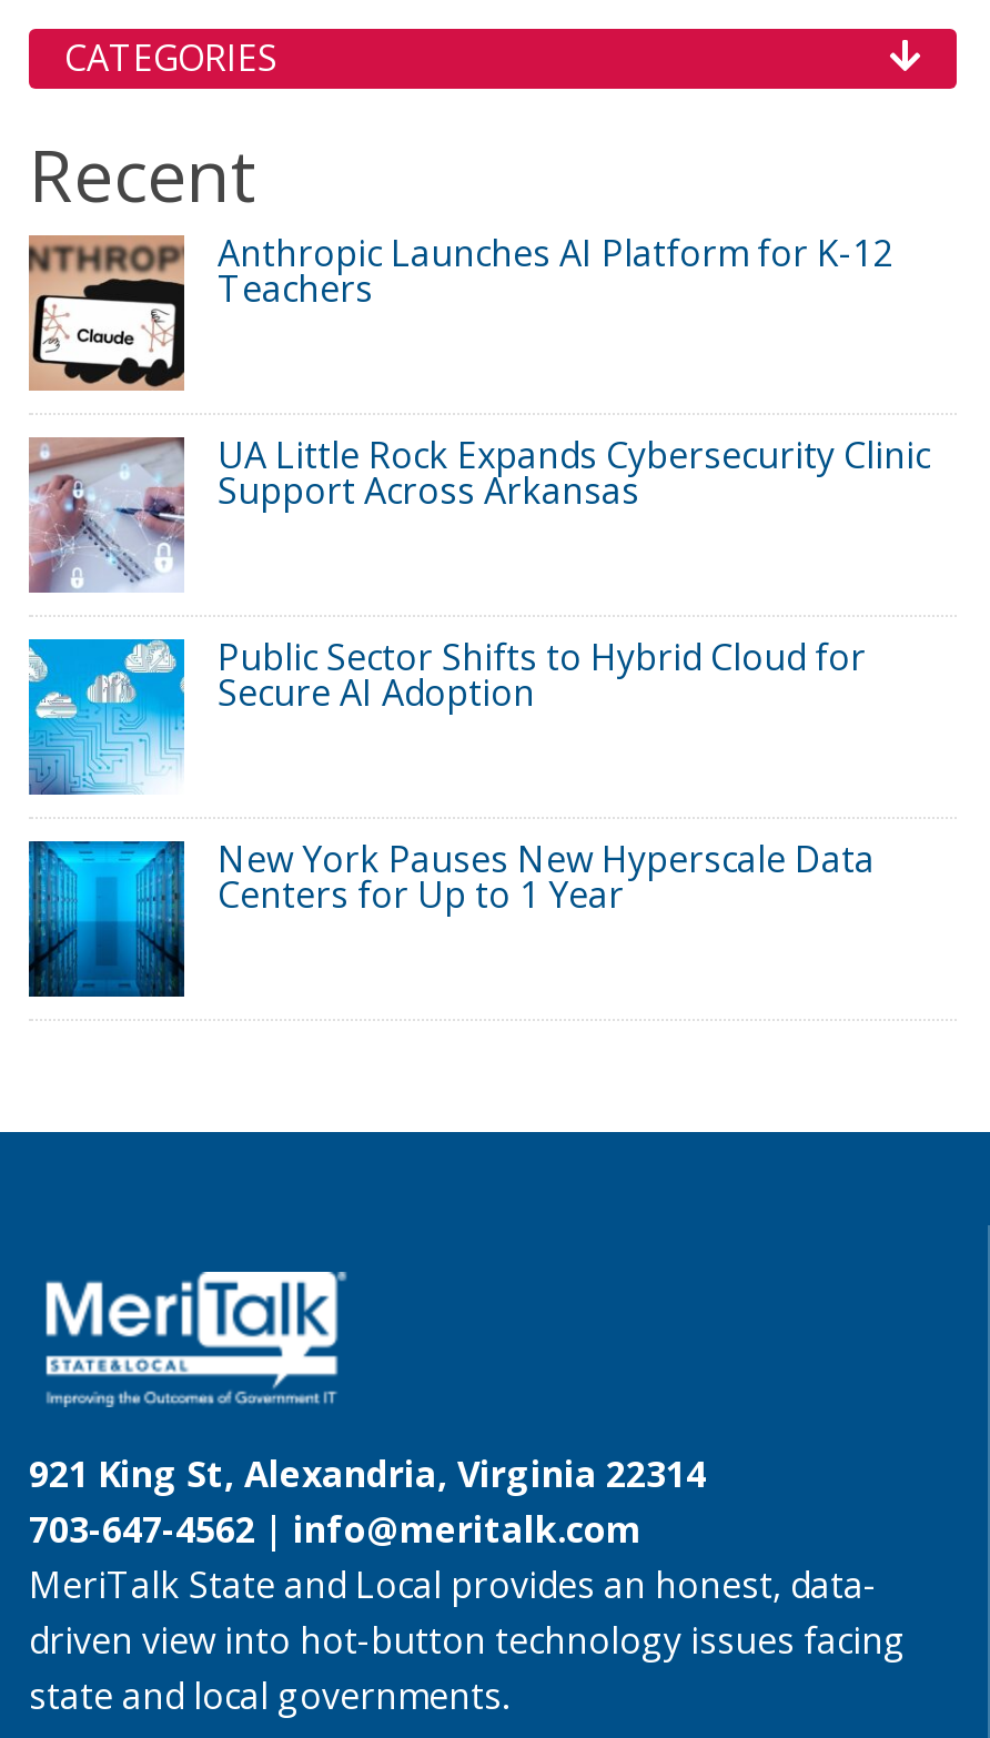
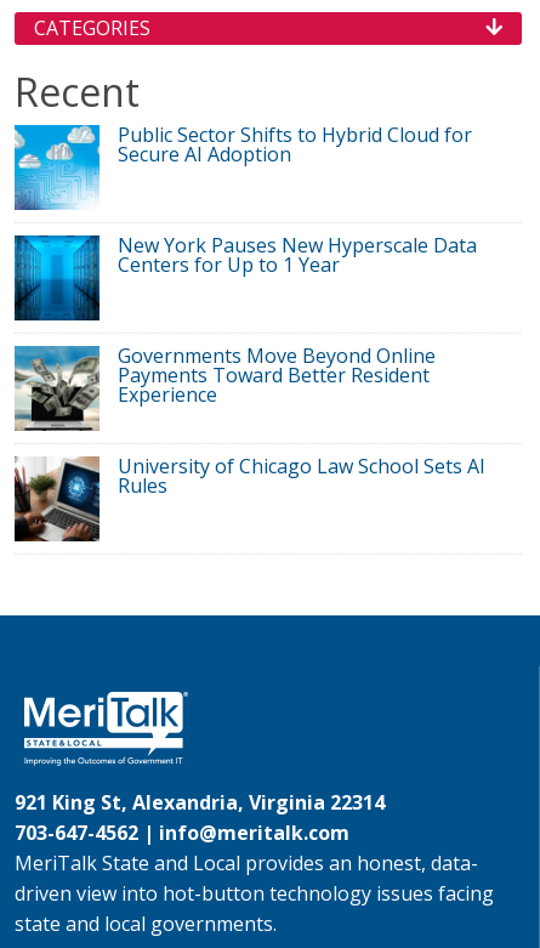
- [image]
- Anthropic Launches AI Platform for K-12
- Teachers
- UA Little Rock Expands Cybersecurity Clinic
- Support Across Arkansas

- [image]

moved up: [image] | Public Sector Shifts to Hybrid Cloud for | Secure AI Adoption | New York Pauses New Hyperscale Data | Centers for Up to 1 Year

moved up: [image]

+ [image]
+ Governments Move Beyond Online
+ Payments Toward Better Resident
+ Experience
+ University of Chicago Law School Sets AI
+ Rules

+ [image]
